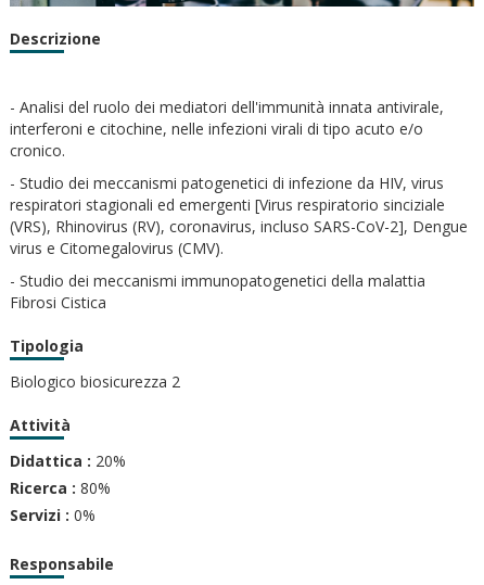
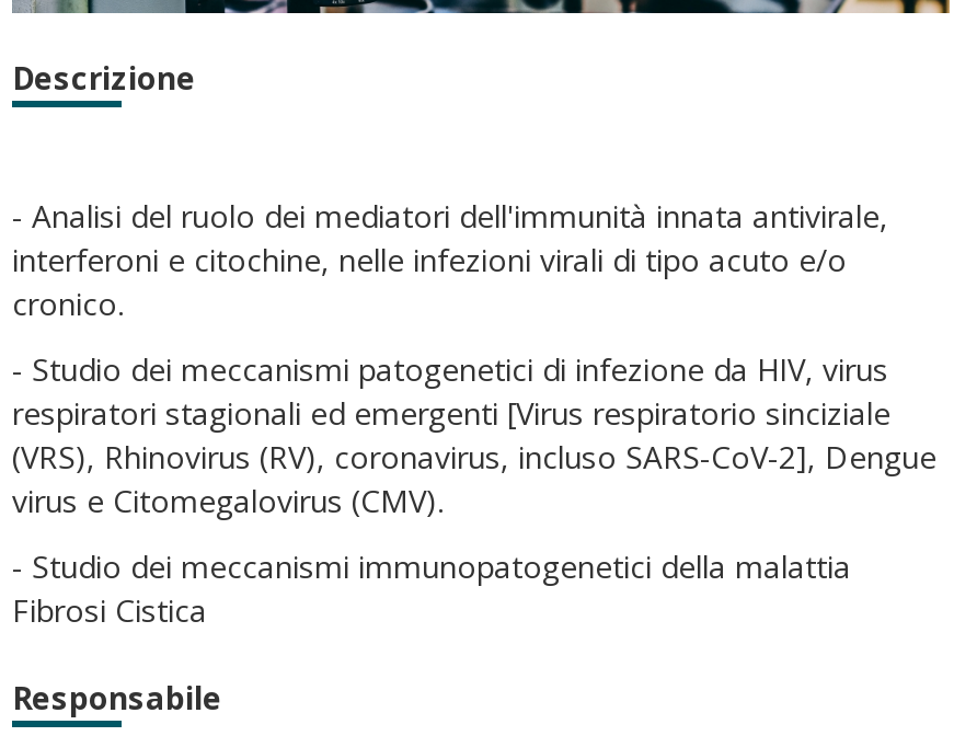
- Tipologia
- Biologico biosicurezza 2
- Attività
- Didattica : 20%
- Ricerca : 80%
- Servizi : 0%
